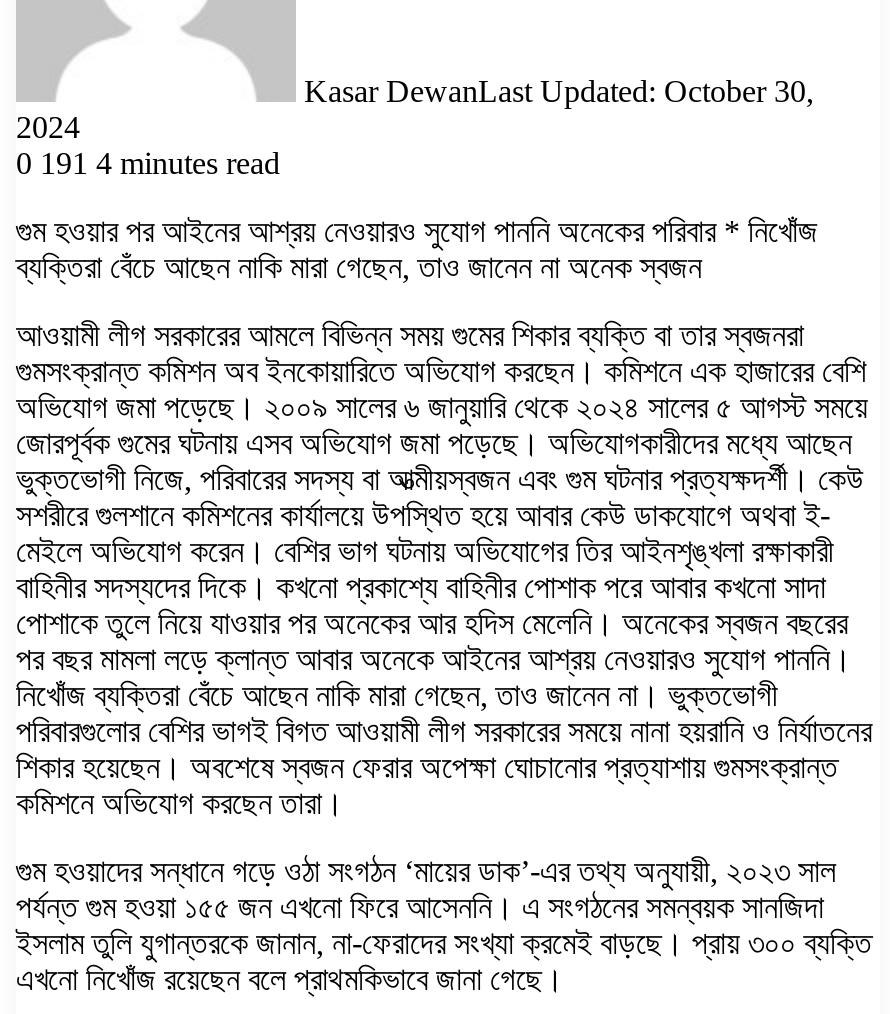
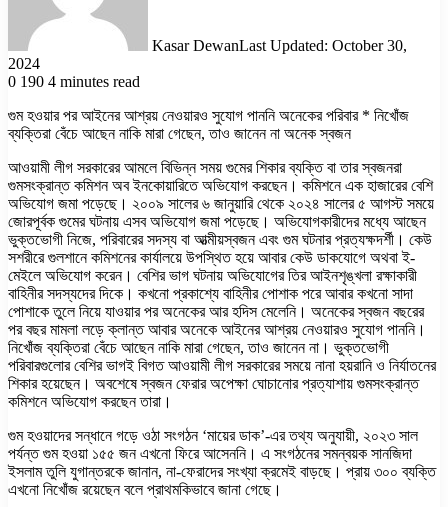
- 0 191 4 minutes read
+ 0 190 4 minutes read
